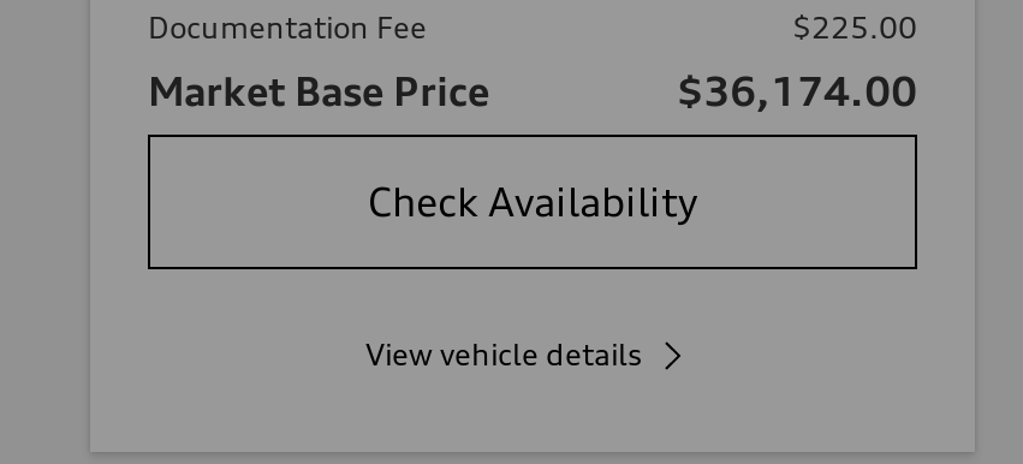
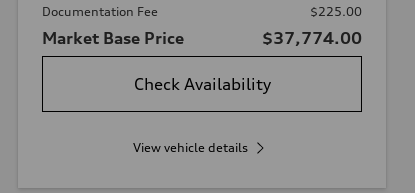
- $36,174.00
+ $37,774.00
